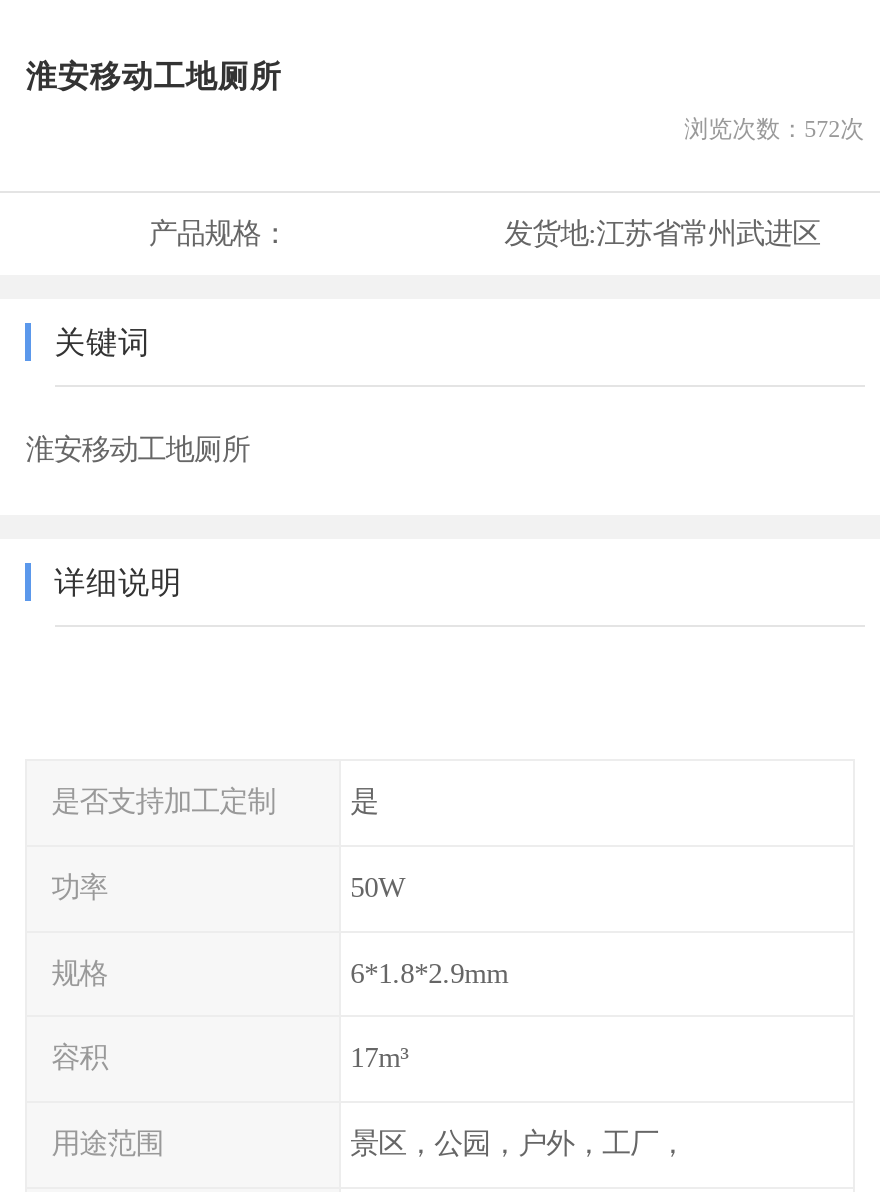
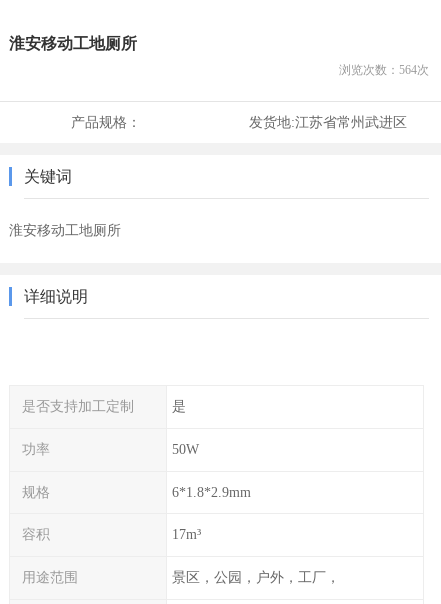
- 浏览次数：572次
+ 浏览次数：564次
